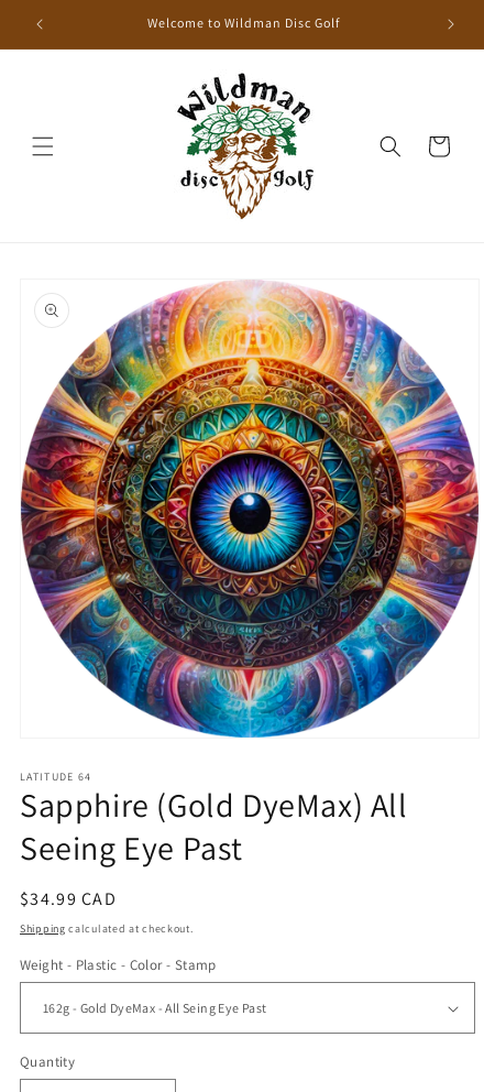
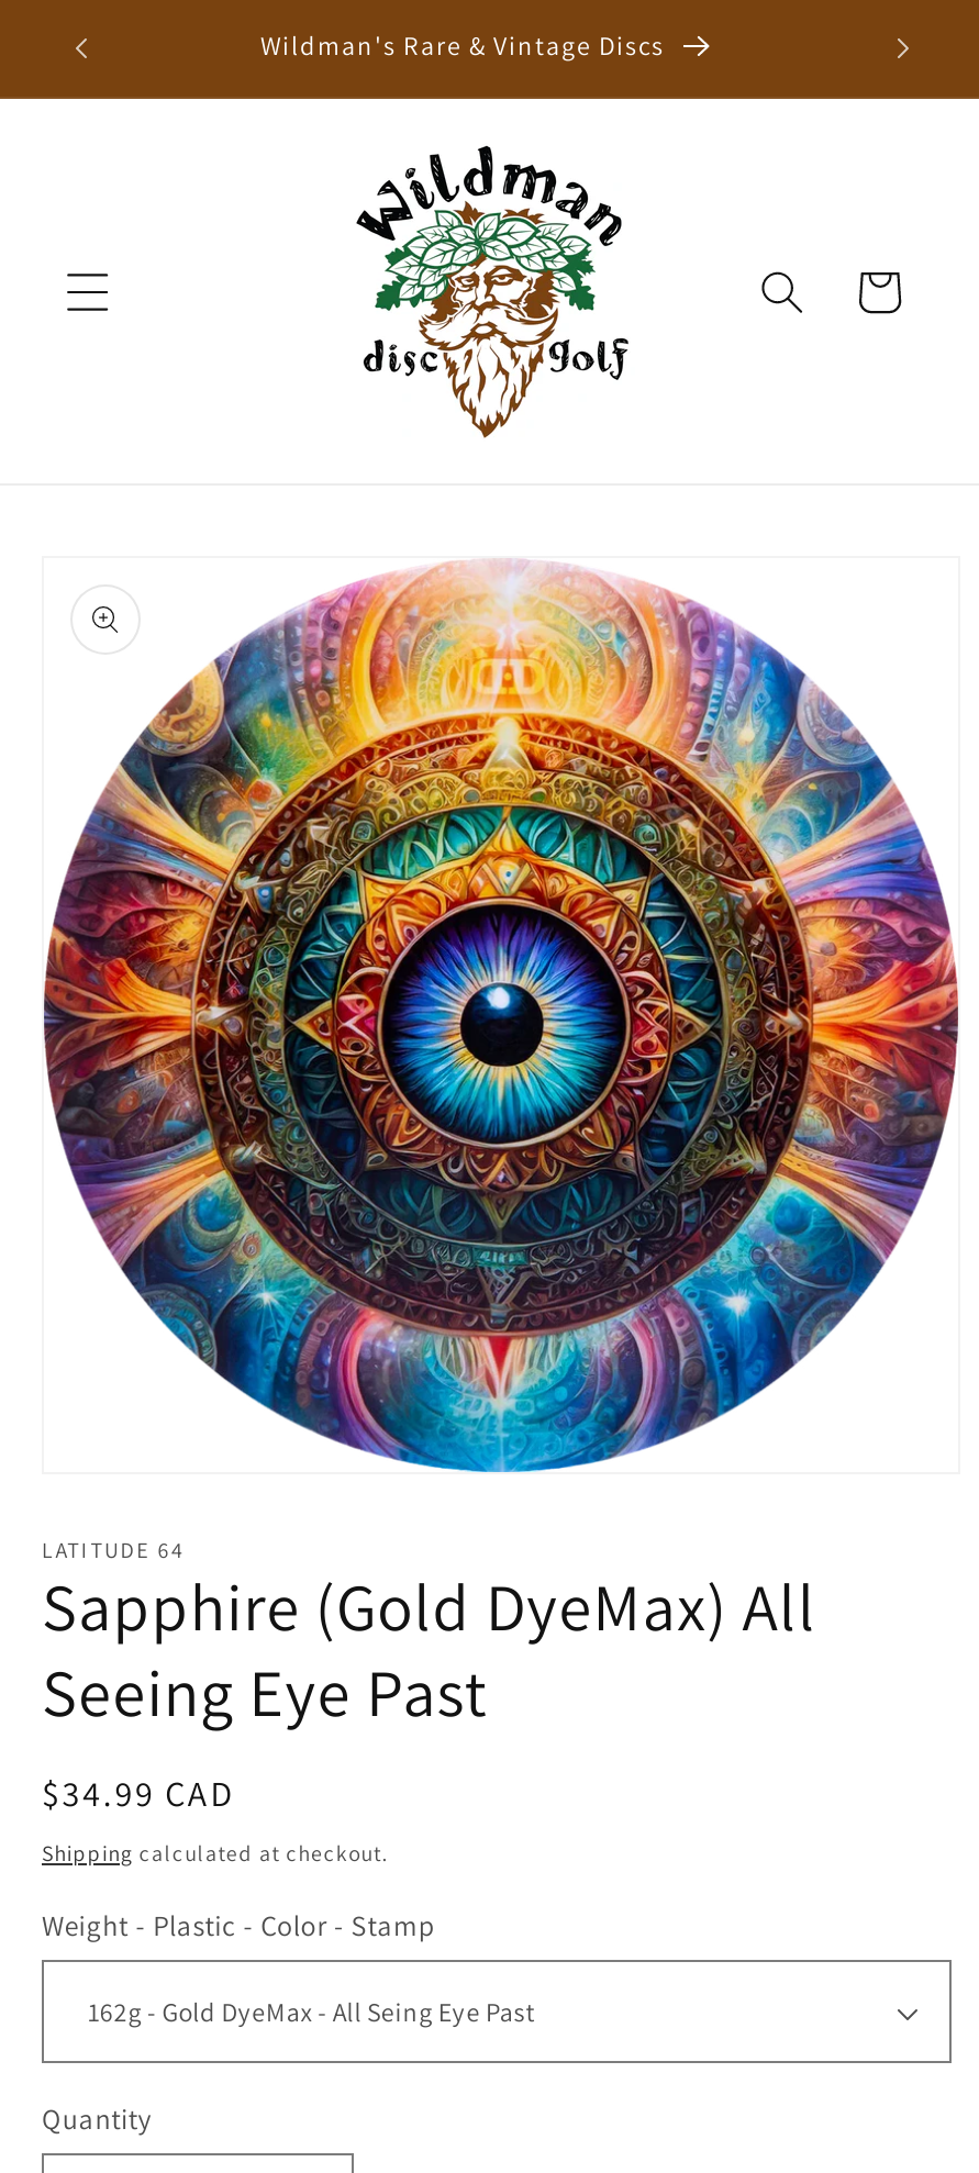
- Welcome to Wildman Disc Golf
+ Wildman's Rare & Vintage Discs
